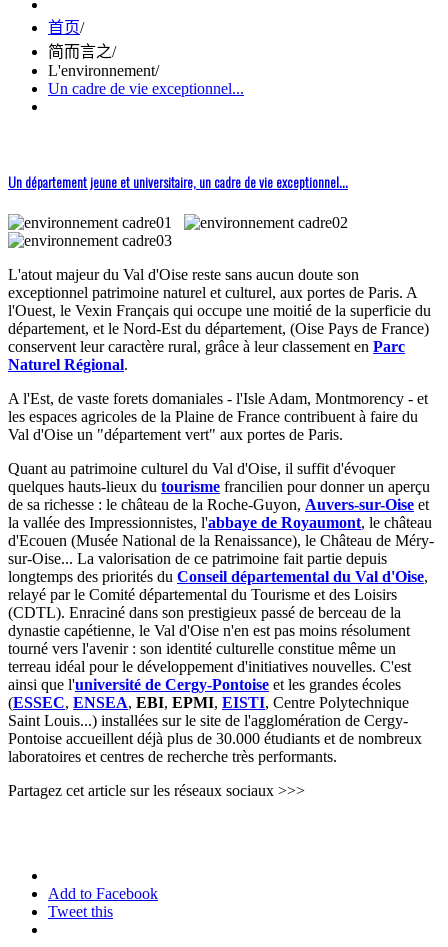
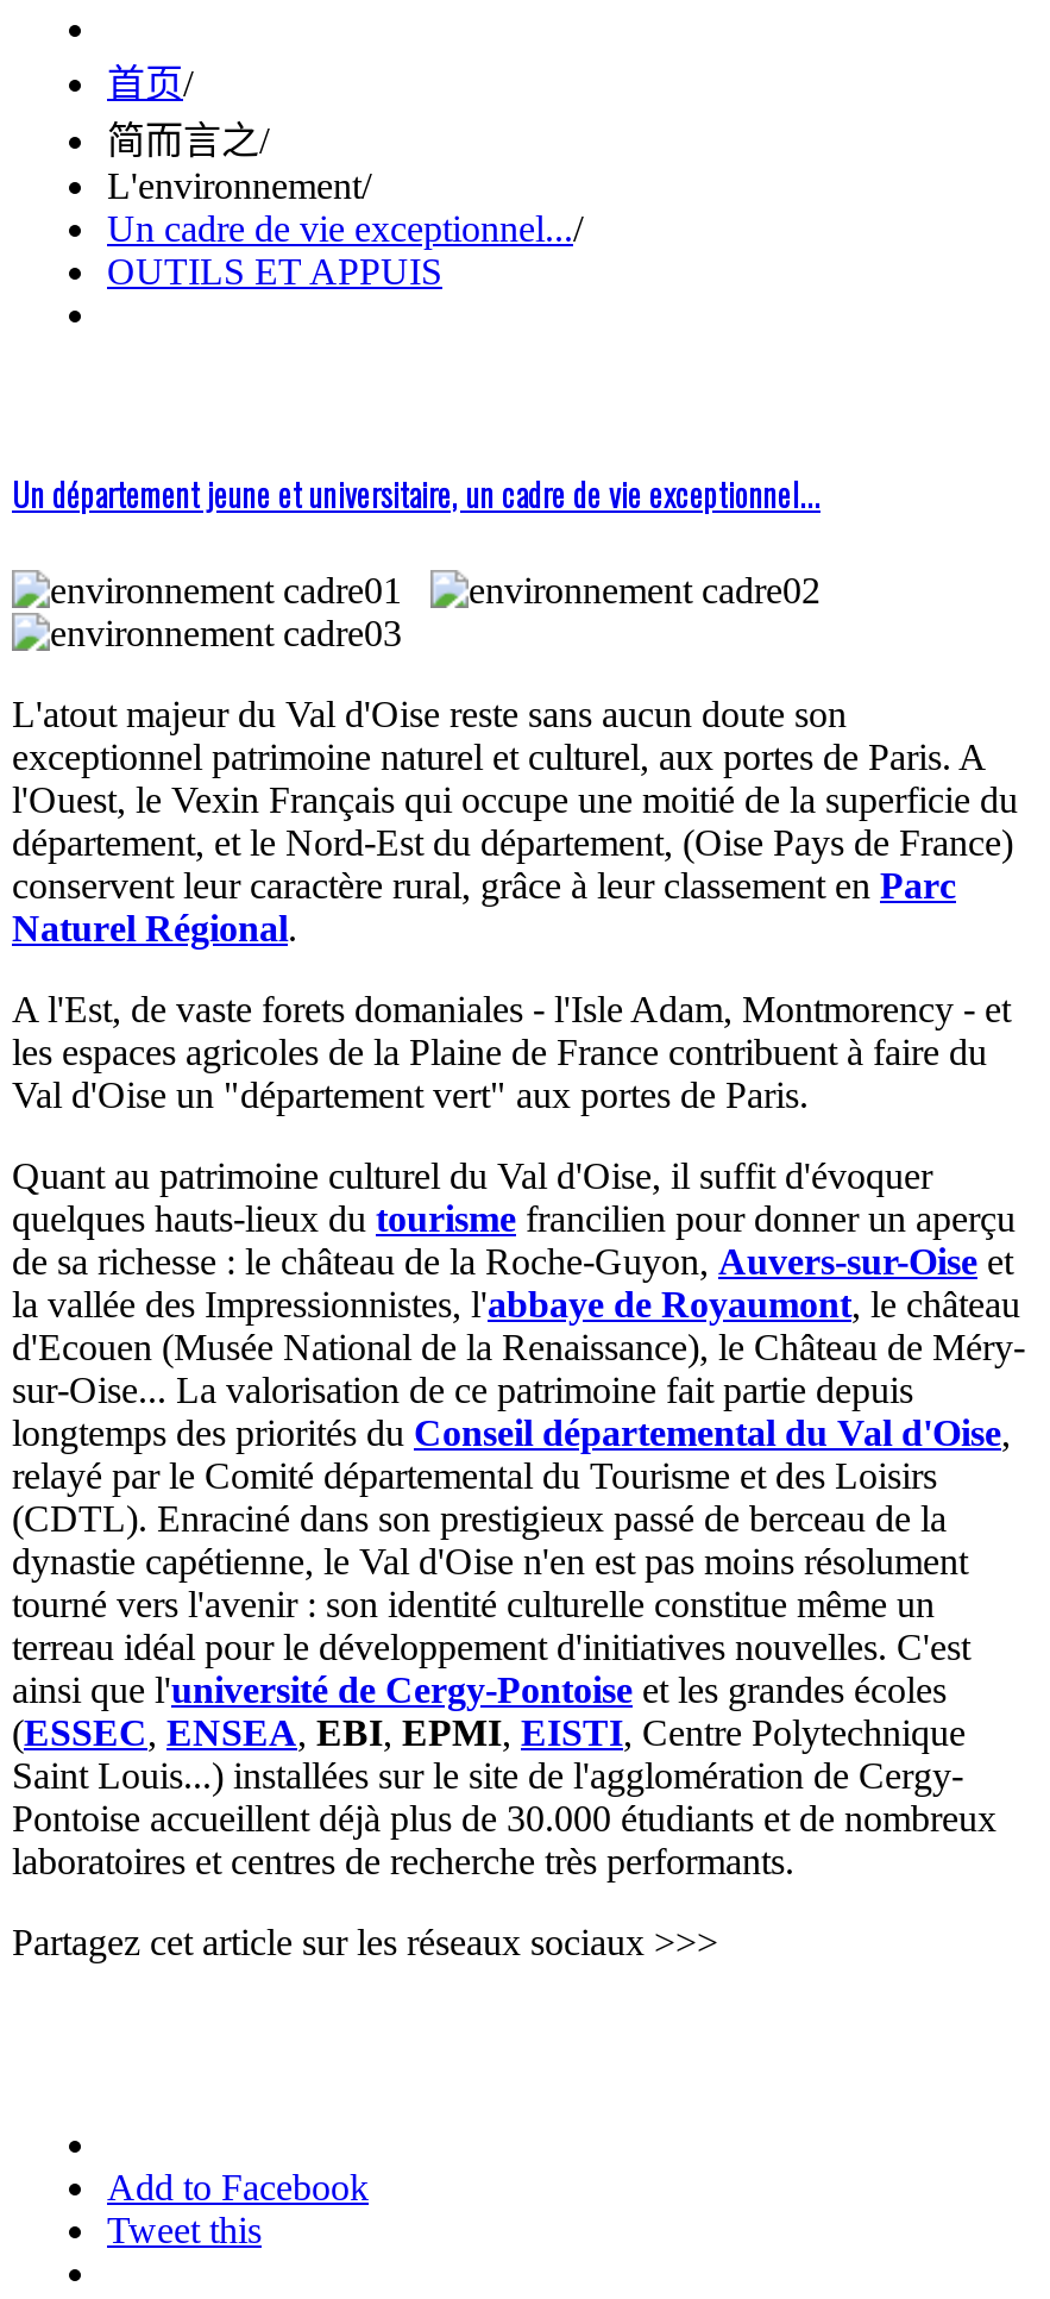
- Un cadre de vie exceptionnel...
+ Un cadre de vie exceptionnel.../
+ OUTILS ET APPUIS
